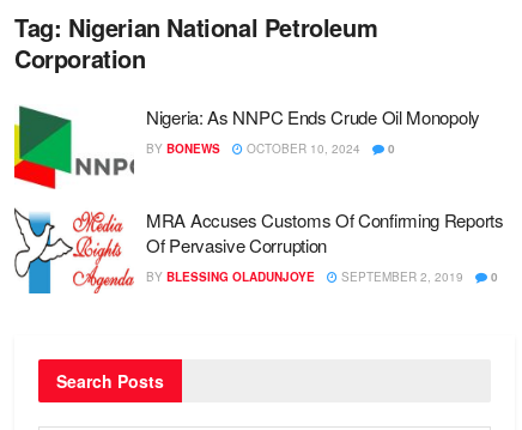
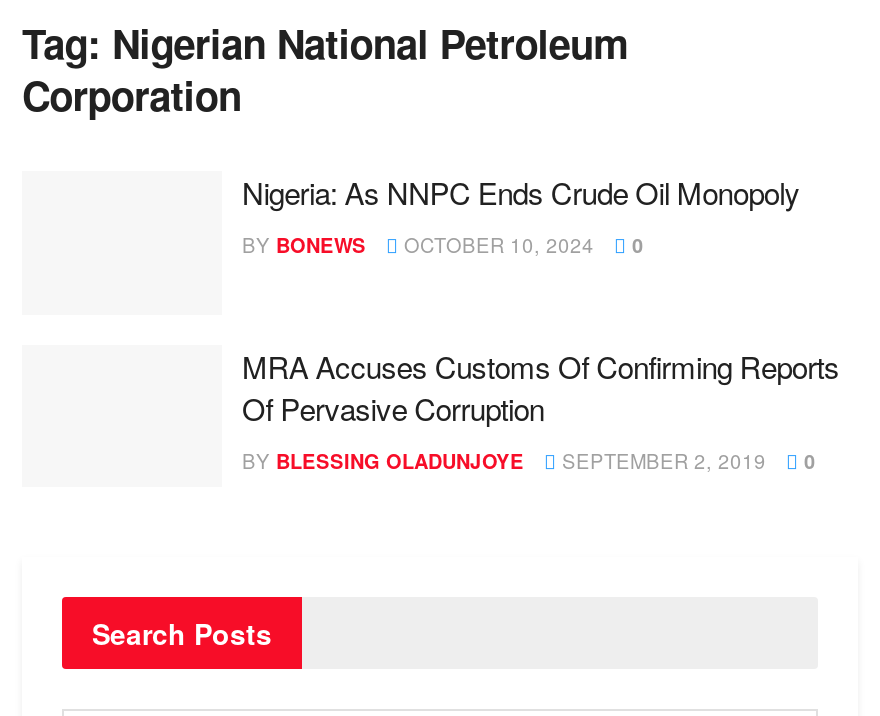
- [image]

- [image]
